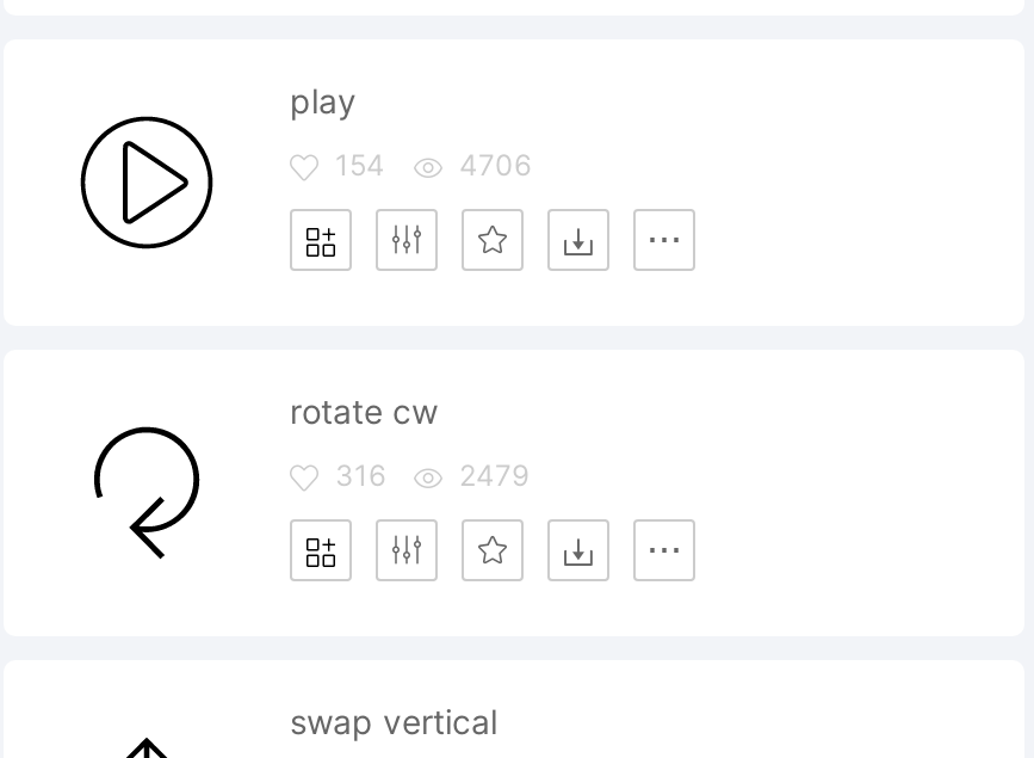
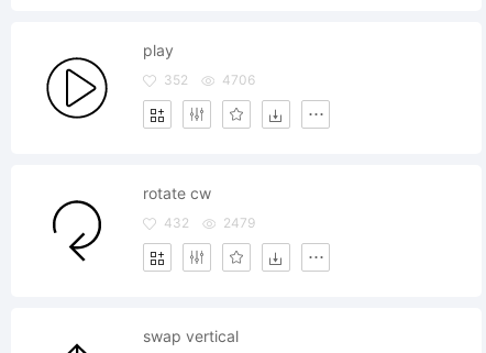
- 154
+ 352

- 316
+ 432
